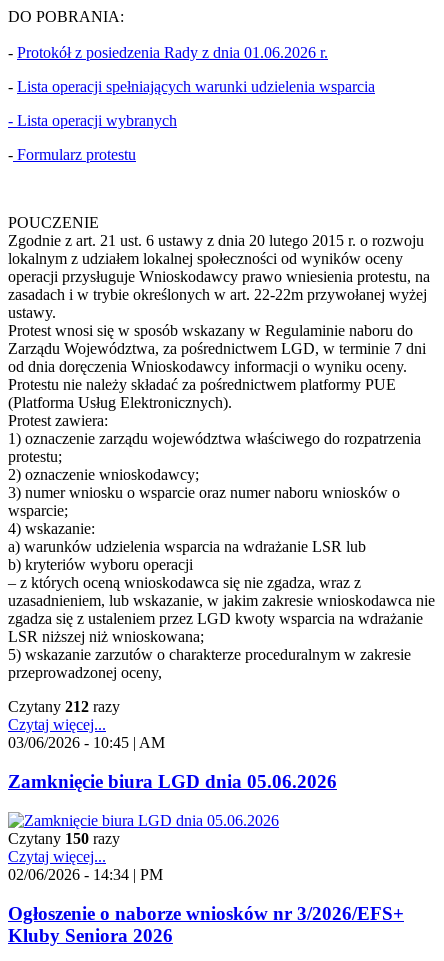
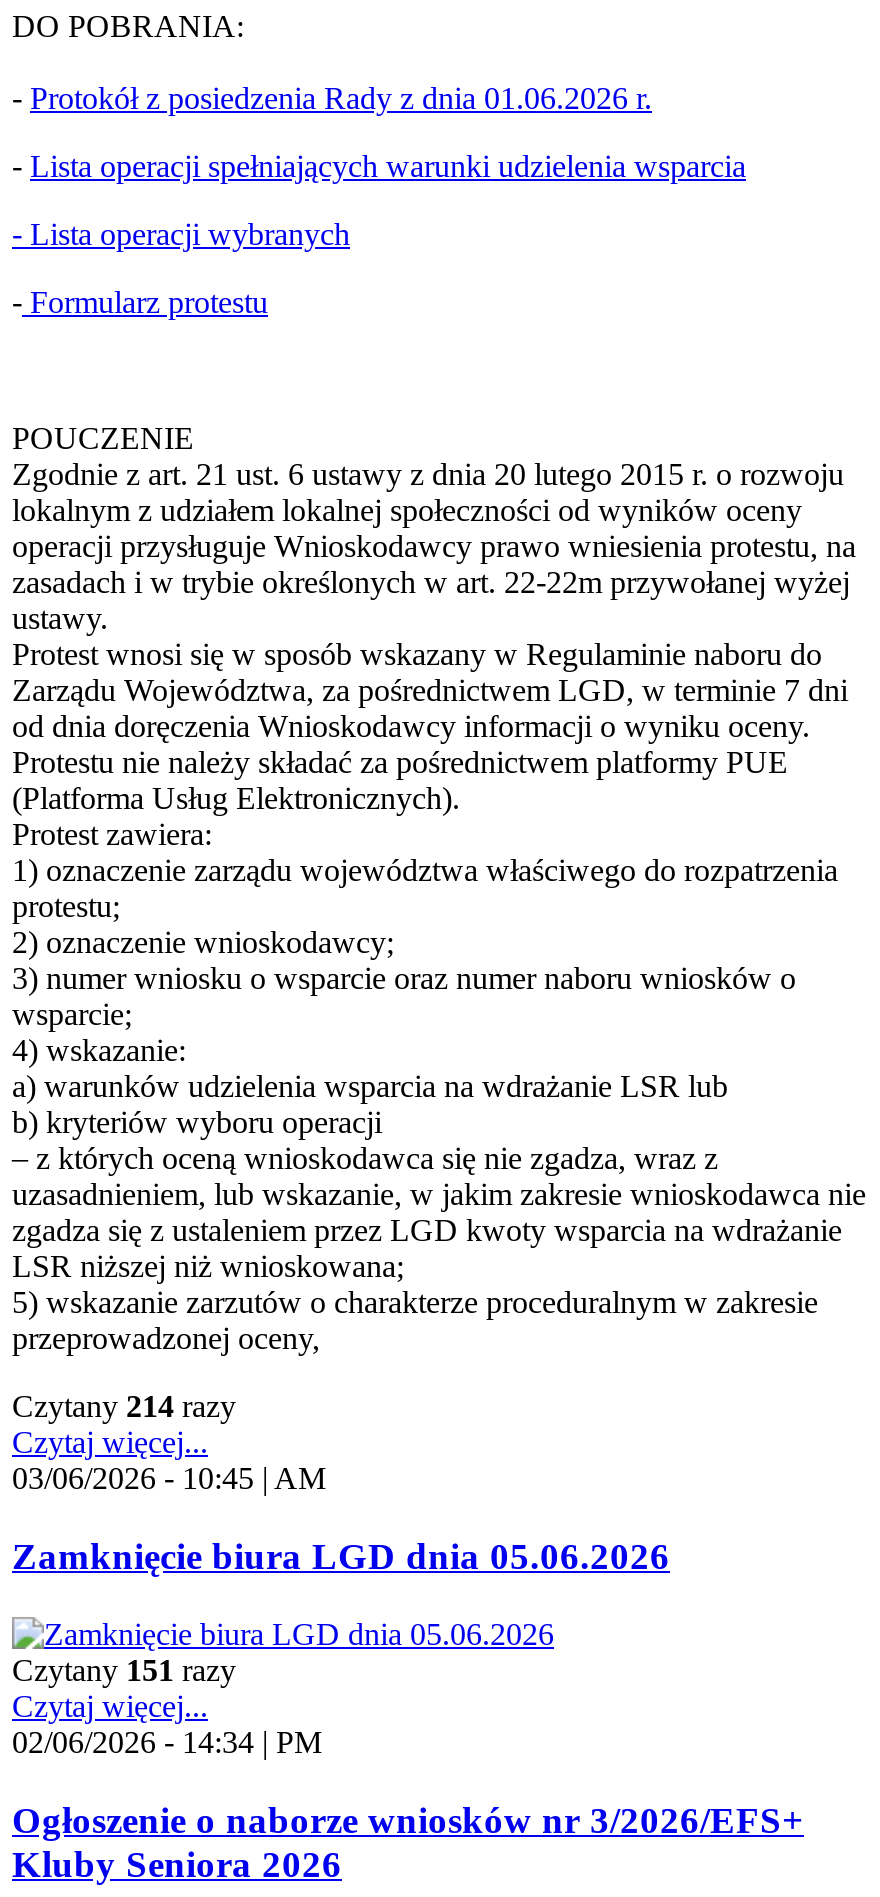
- Czytany 212 razy
+ Czytany 214 razy

- Czytany 150 razy
+ Czytany 151 razy
